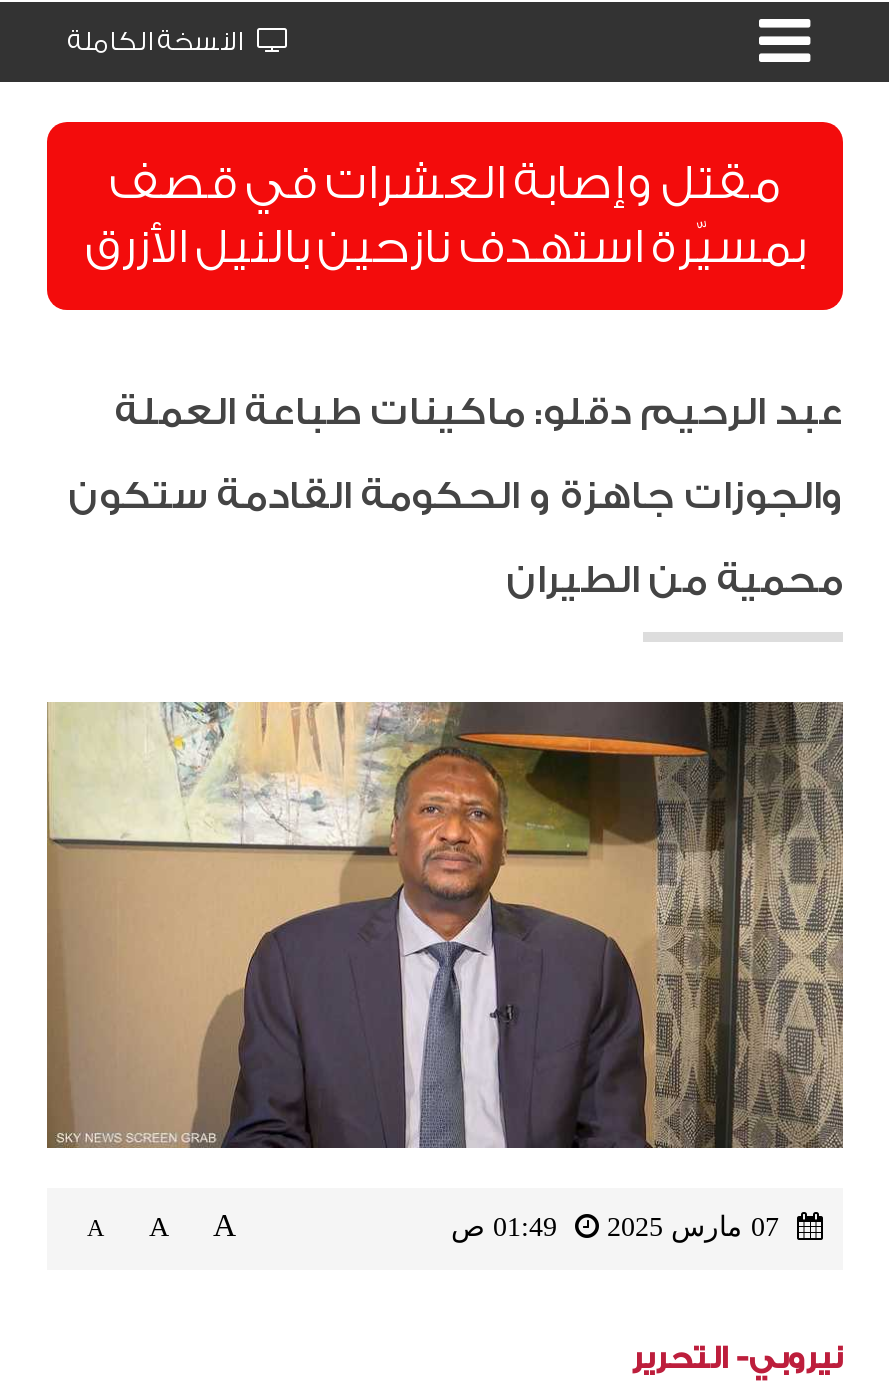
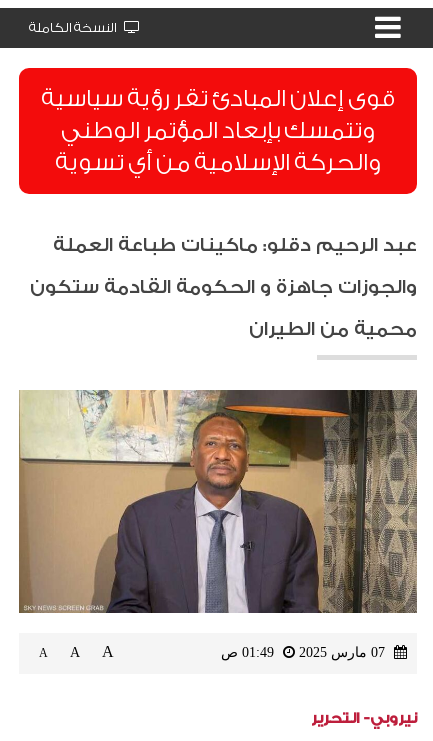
- مقتل وإصابة العشرات في قصف
- بمسيّرة استهدف نازحين بالنيل الأزرق
+ قوى إعلان المبادئ تقر رؤية سياسية
+ وتتمسك بإبعاد المؤتمر الوطني
+ والحركة الإسلامية من أي تسوية
